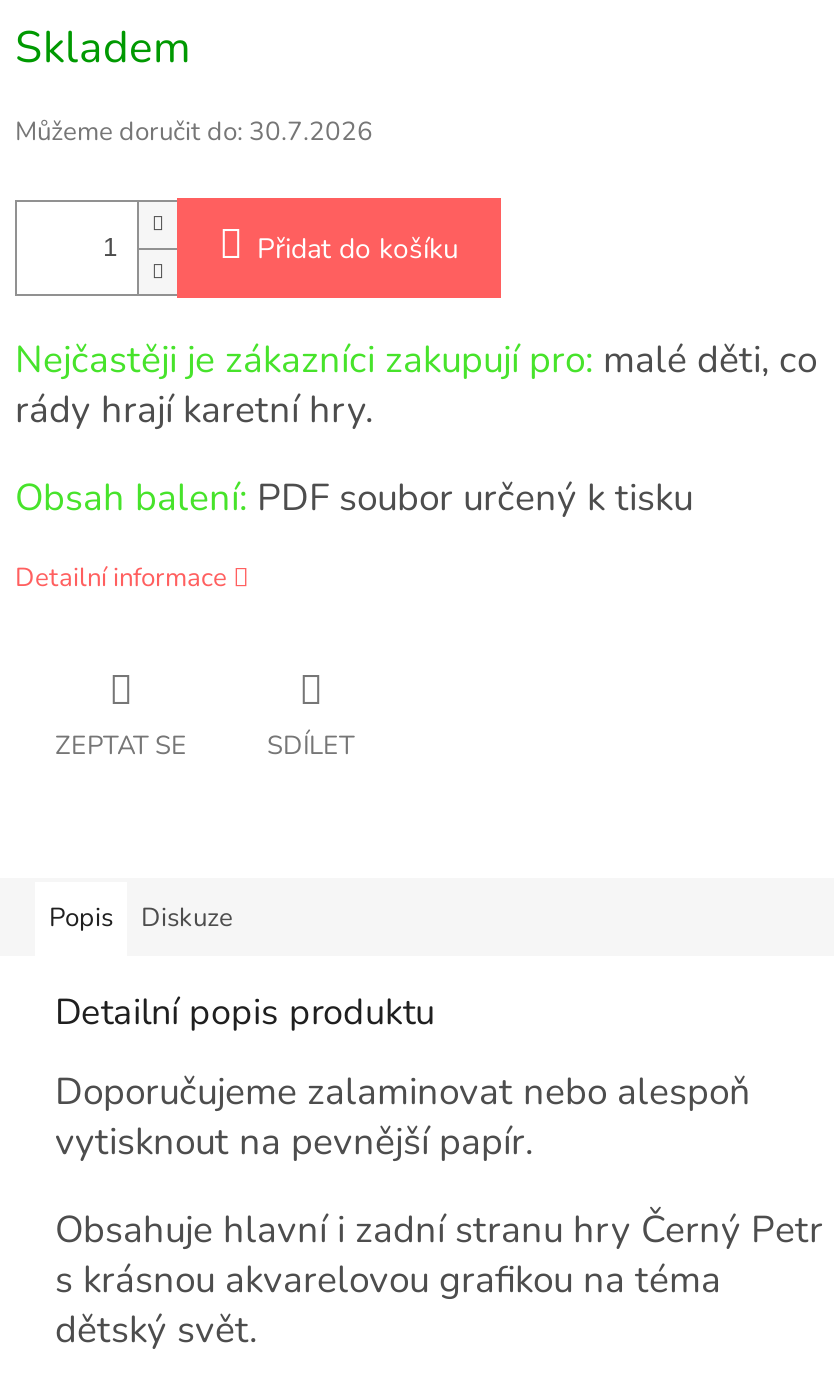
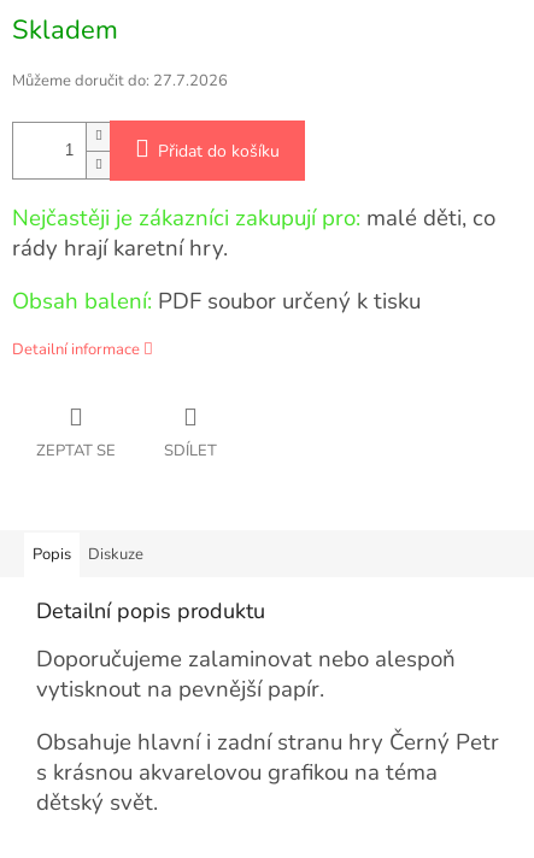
- Můžeme doručit do: 30.7.2026
+ Můžeme doručit do: 27.7.2026
